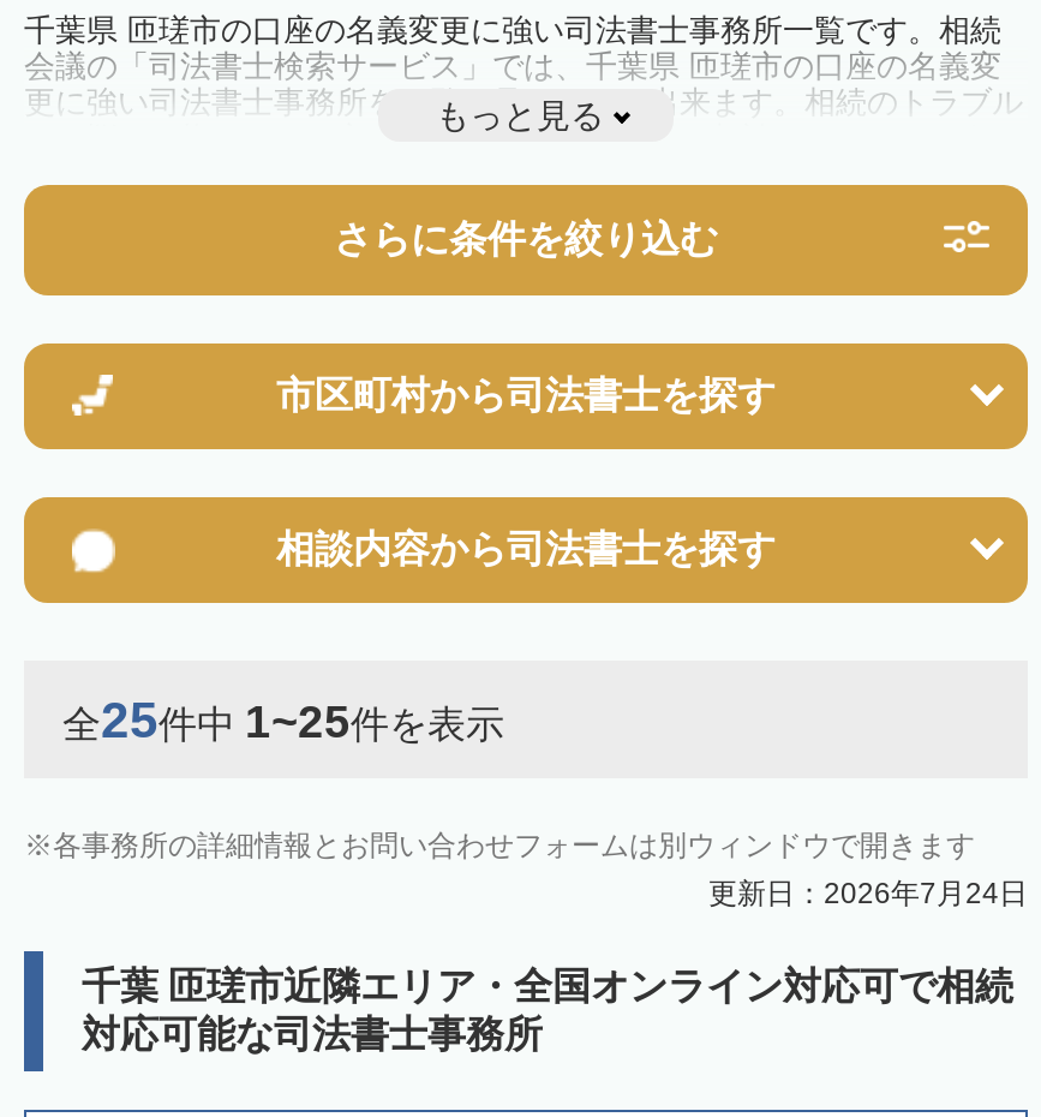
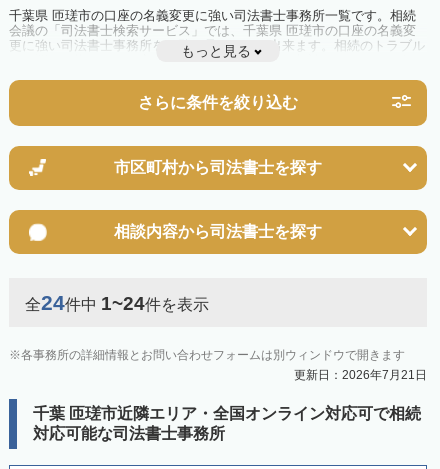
- 全25件中1~25件を表示
+ 全24件中1~24件を表示

- 更新日：2026年7月24日
+ 更新日：2026年7月21日
